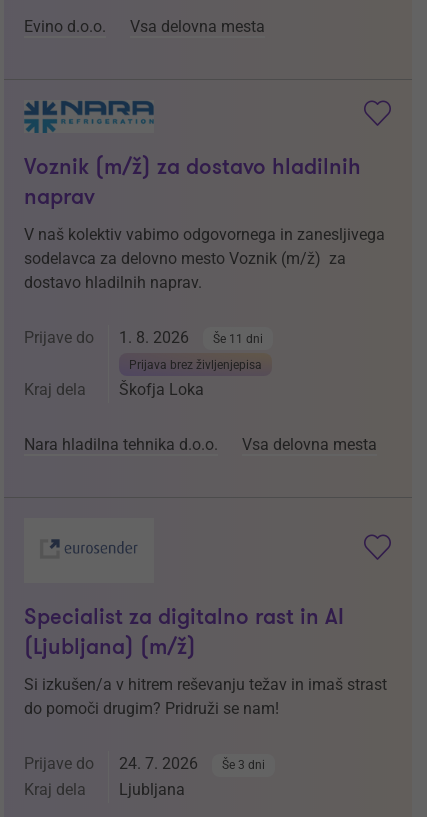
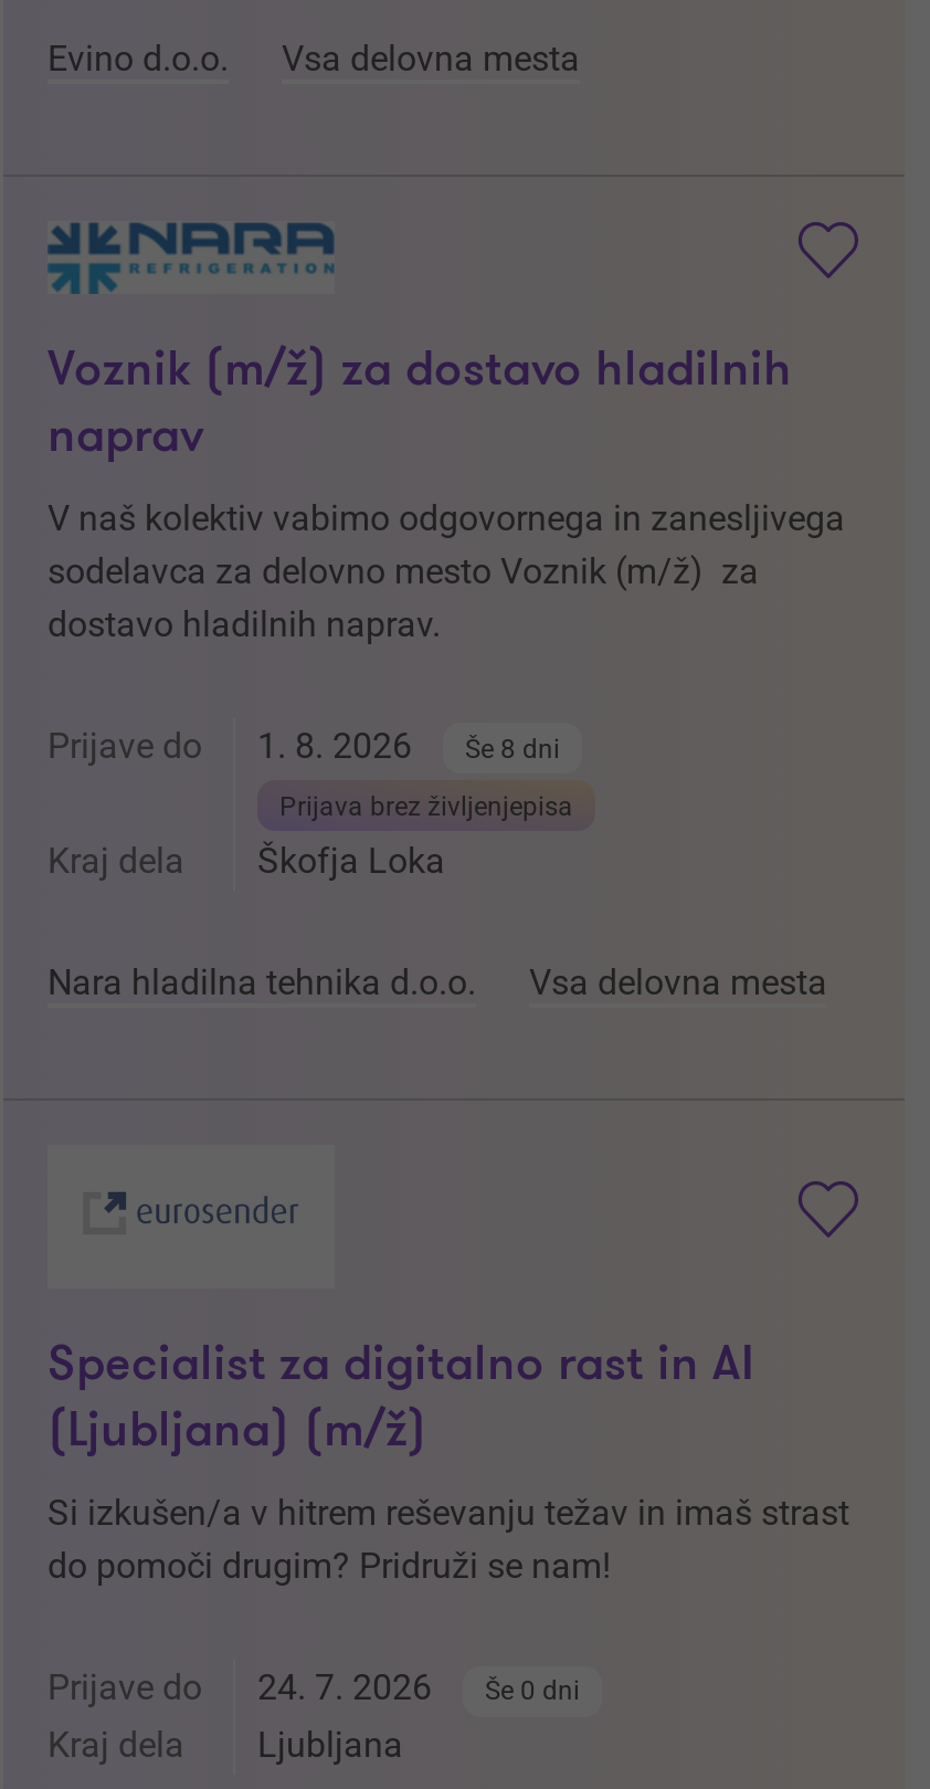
- Prijave do 1. 8. 2026 Še 11 dni
+ Prijave do 1. 8. 2026 Še 8 dni

- Prijave do 24. 7. 2026 Še 3 dni
+ Prijave do 24. 7. 2026 Še 0 dni
